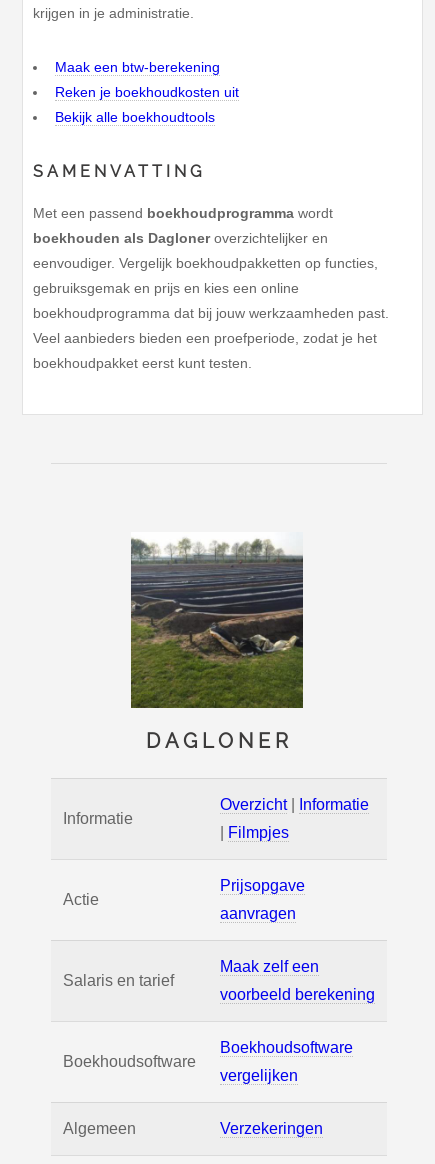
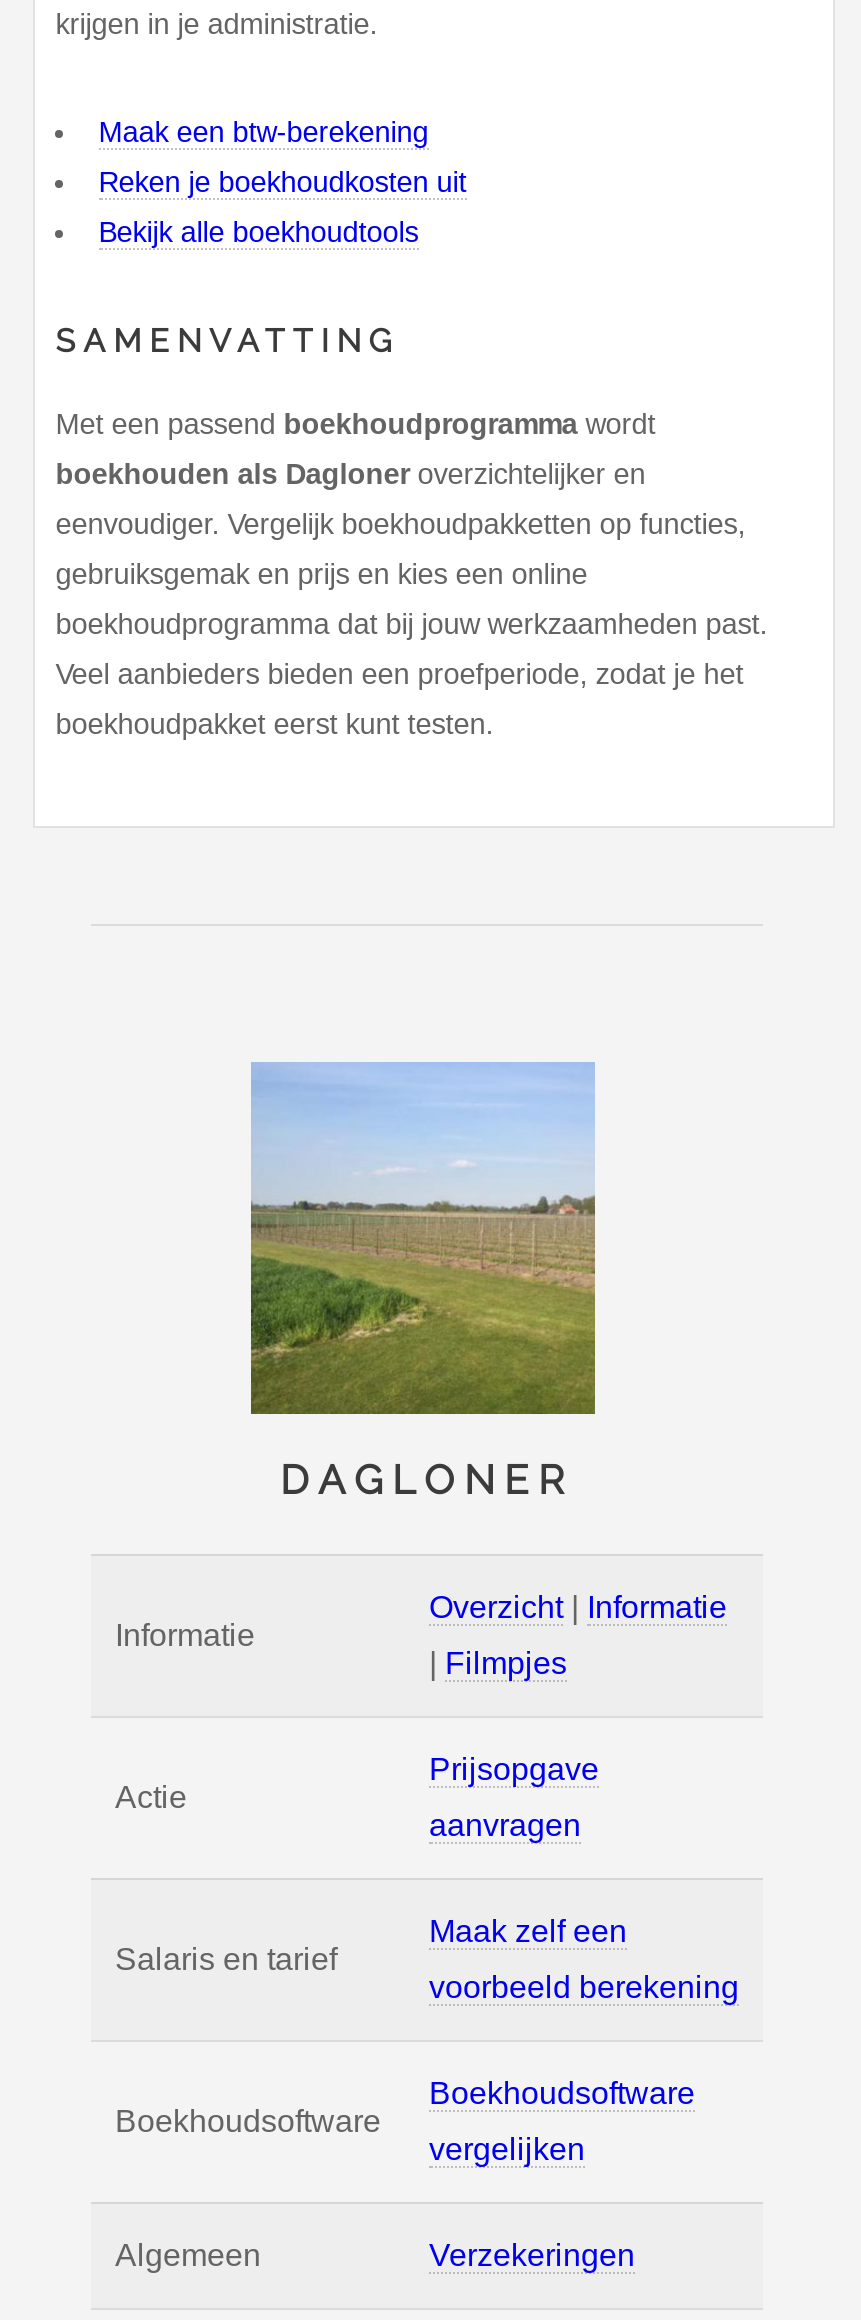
- [image]
+ [image]
